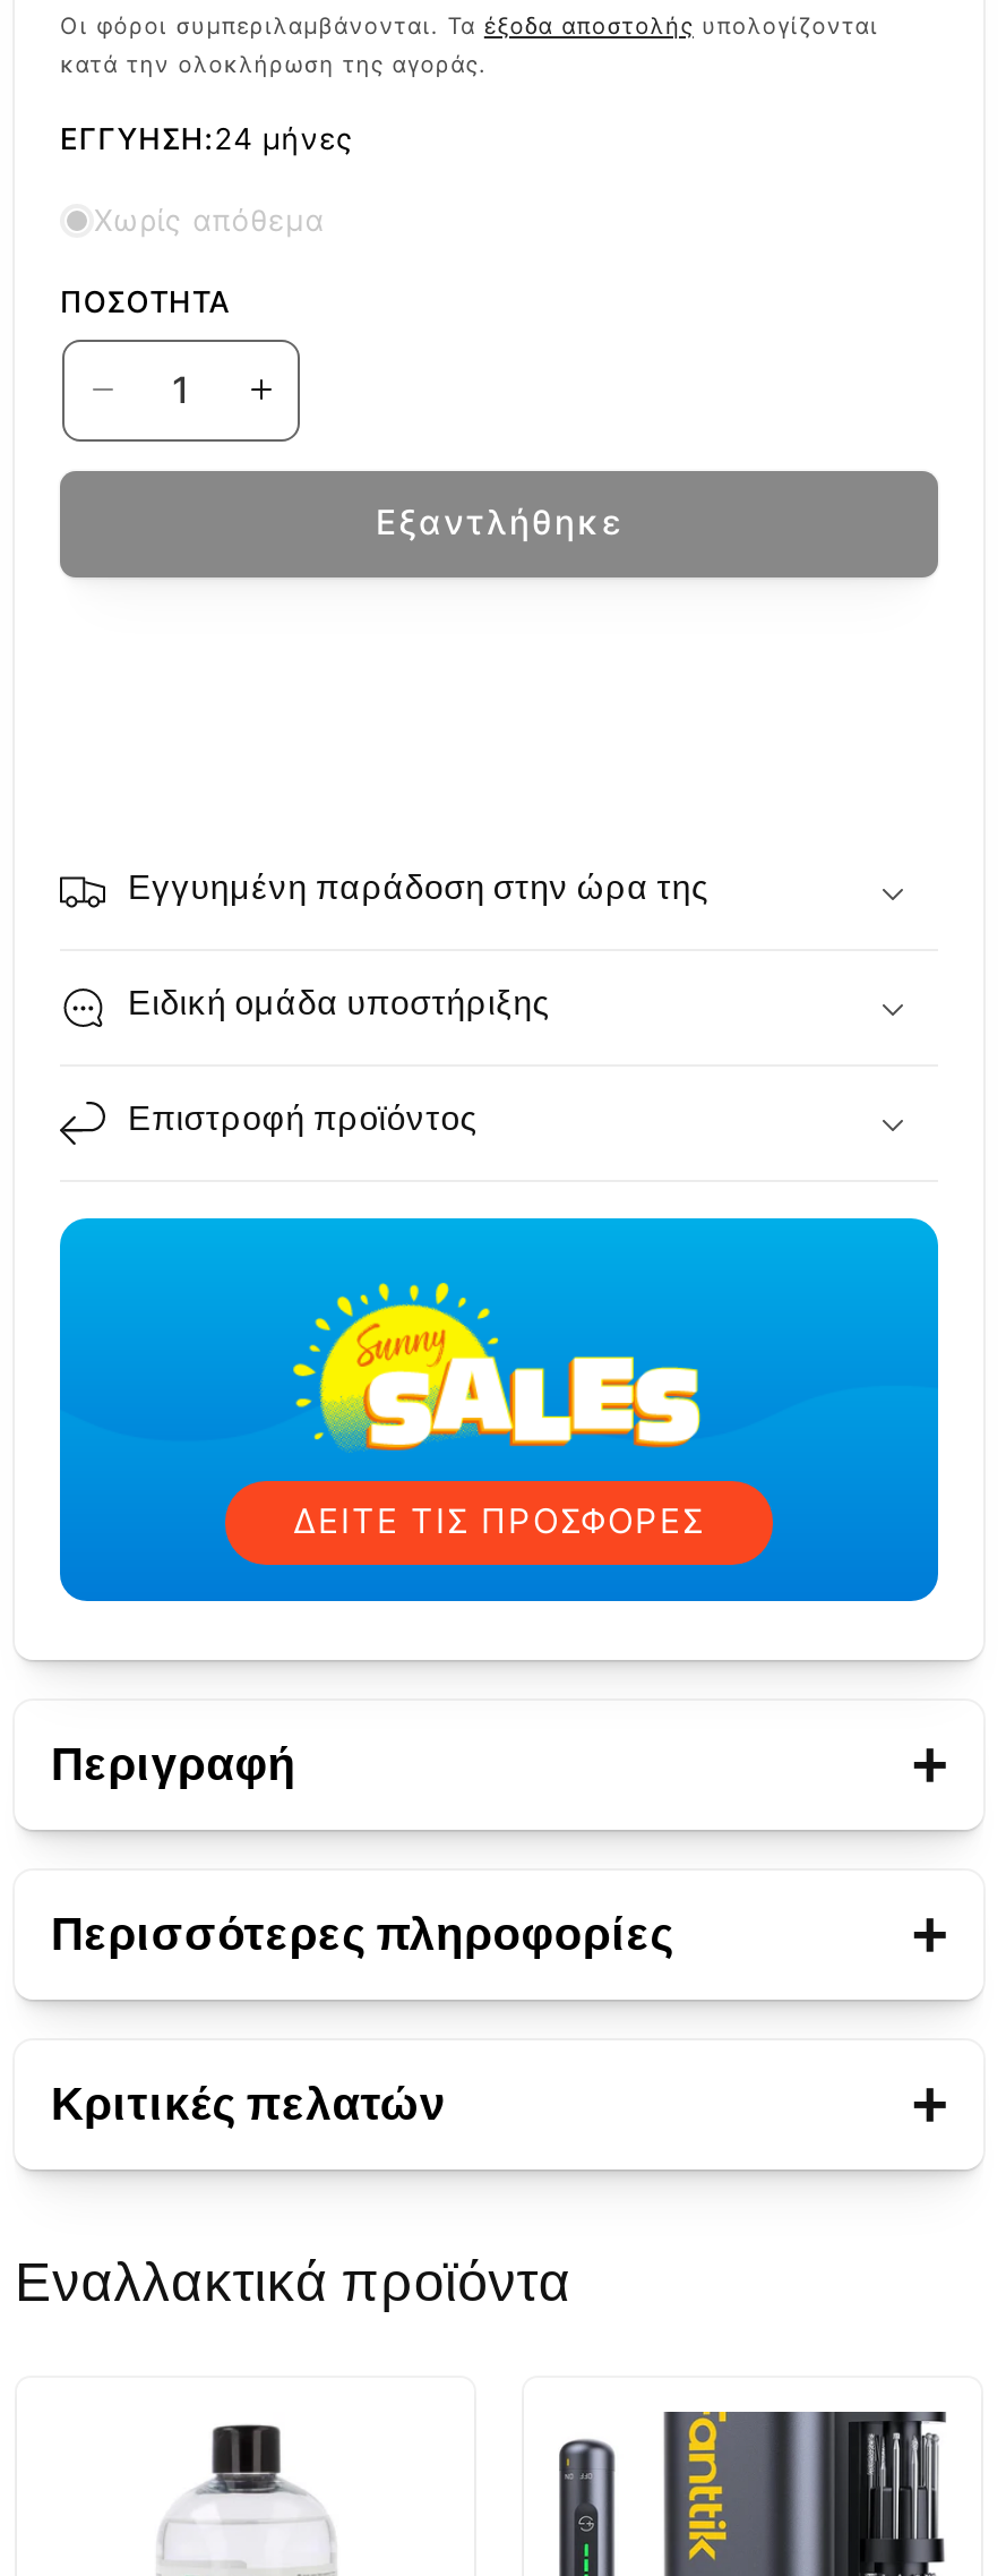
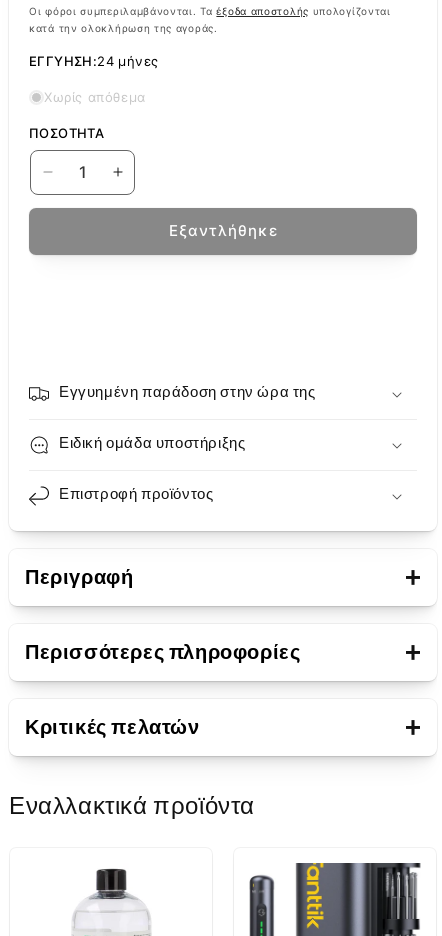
- [image]
- ΔΕΙΤΕ ΤΙΣ ΠΡΟΣΦΟΡΕΣ
